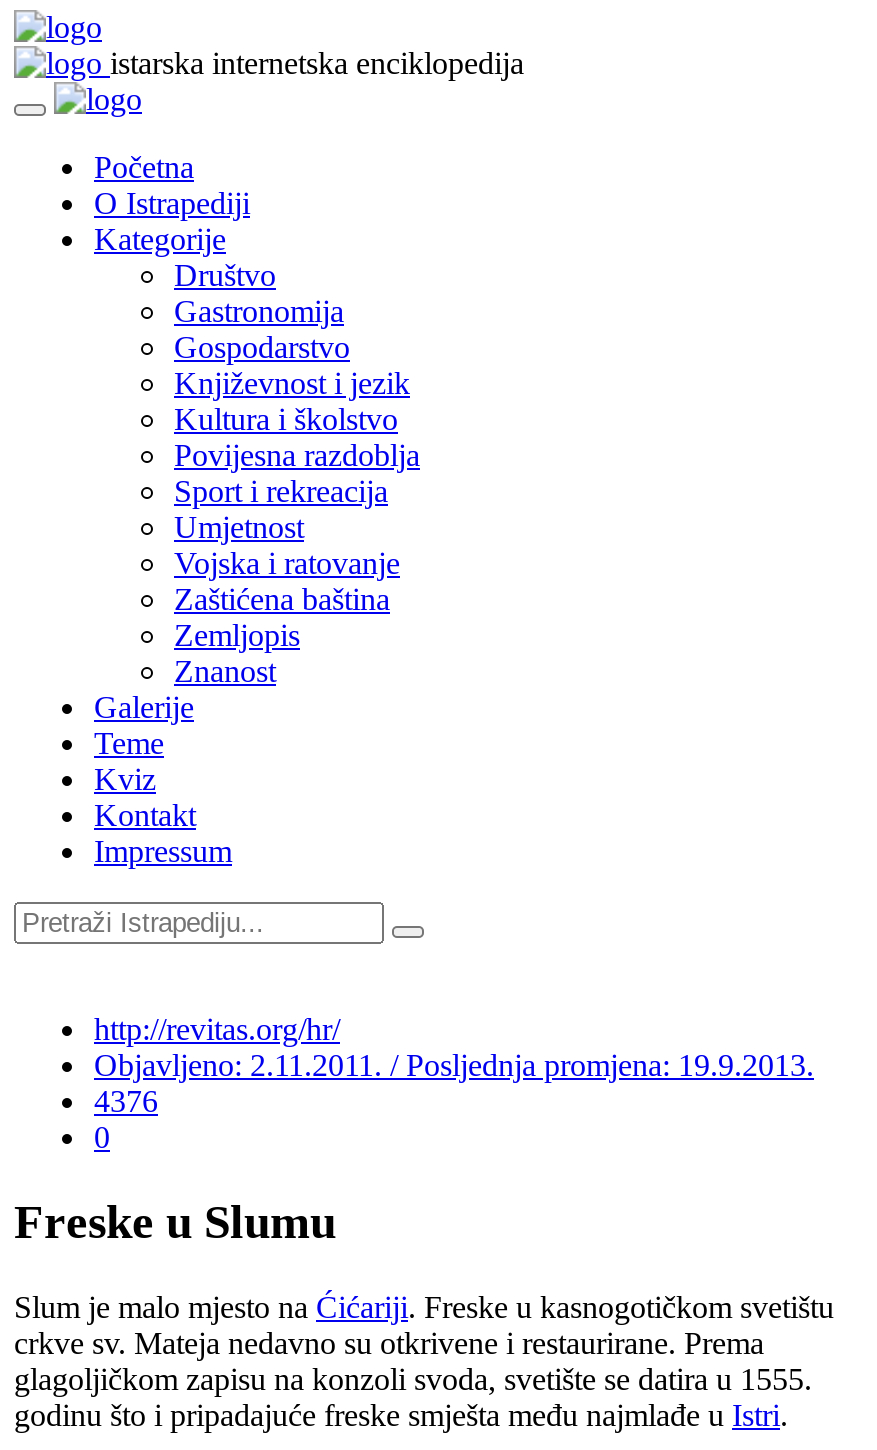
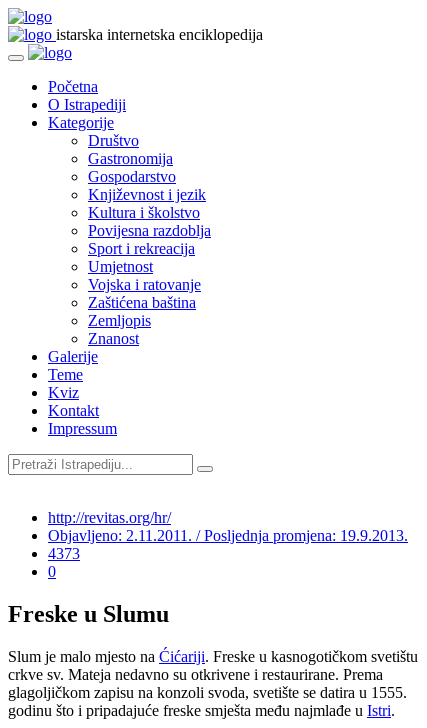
- 4376
+ 4373
